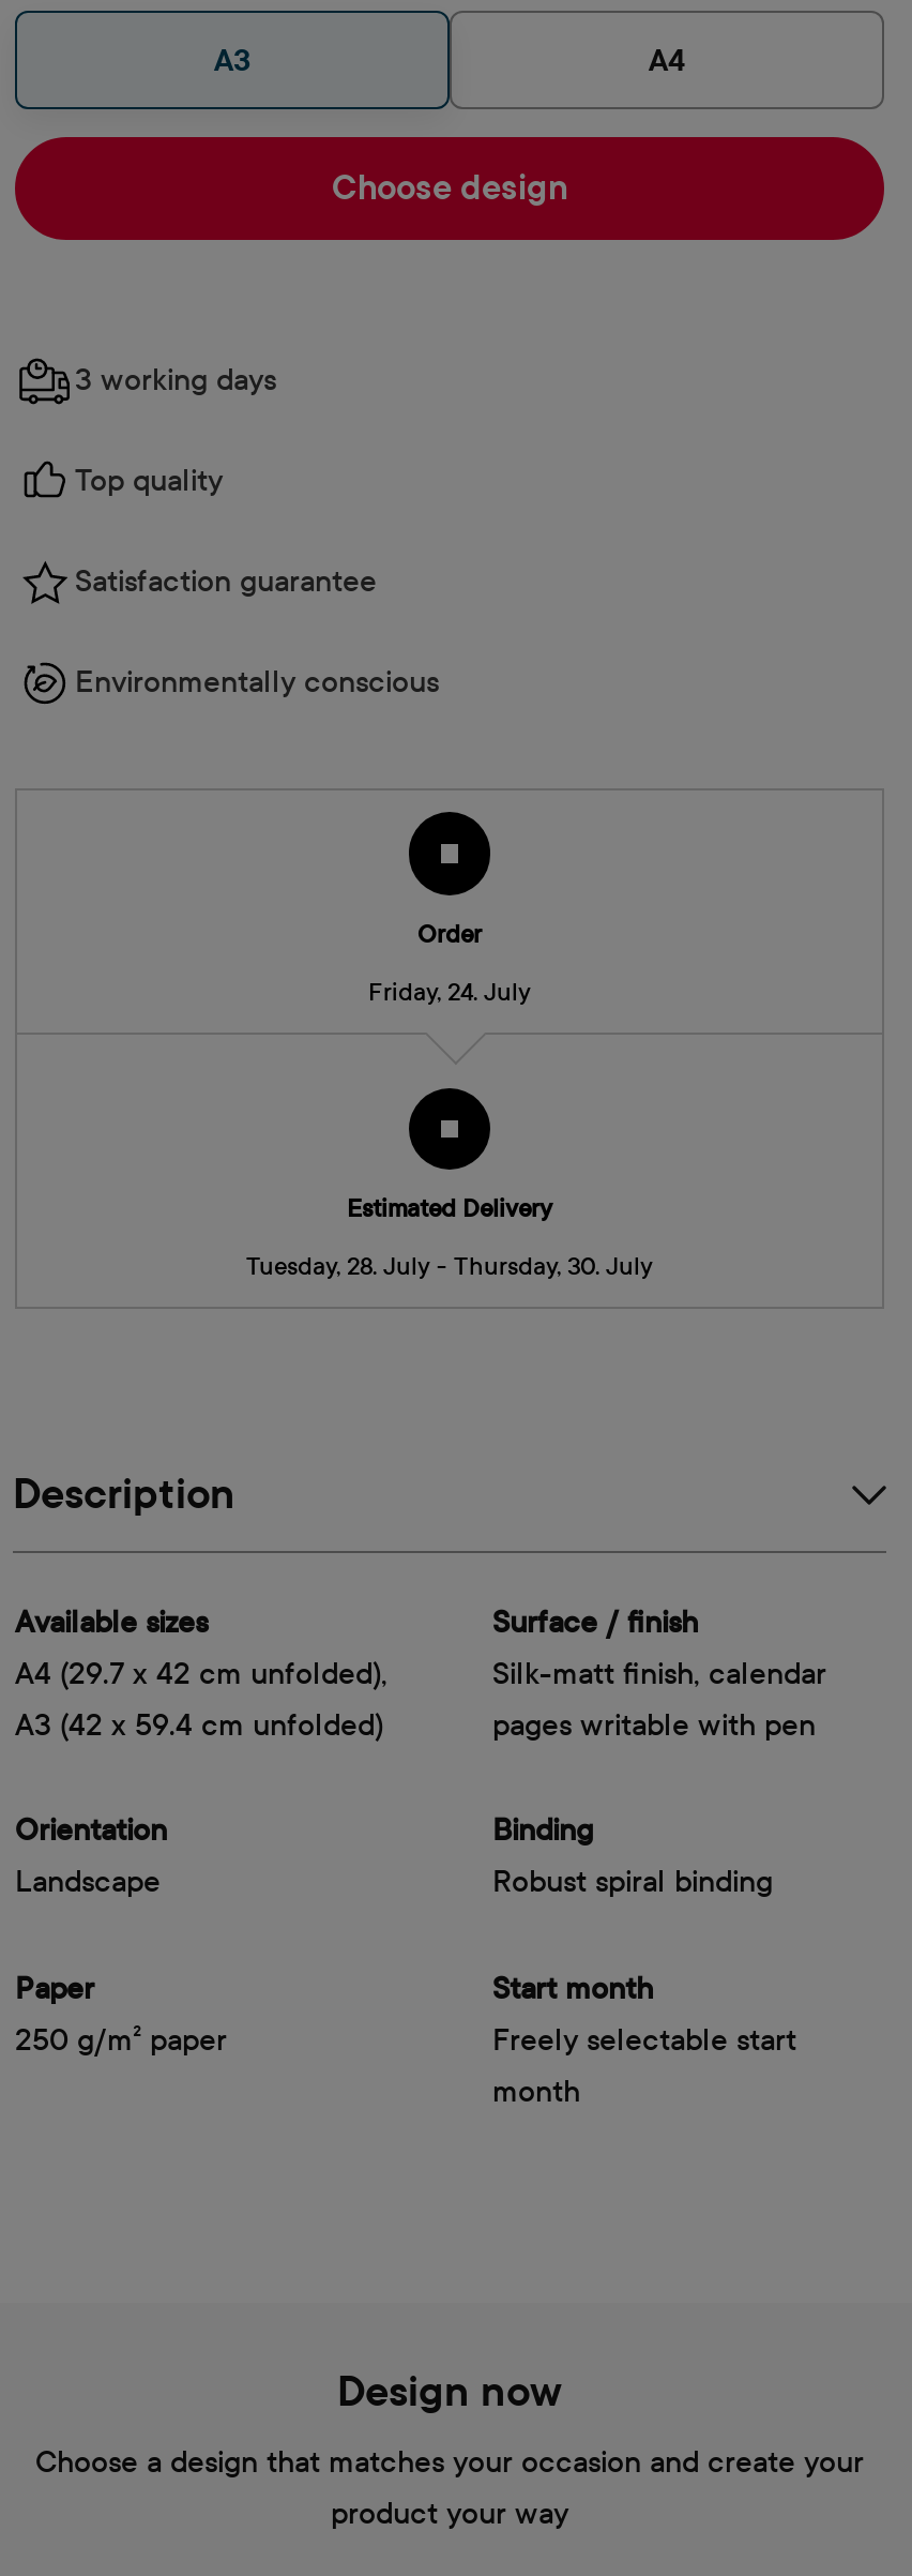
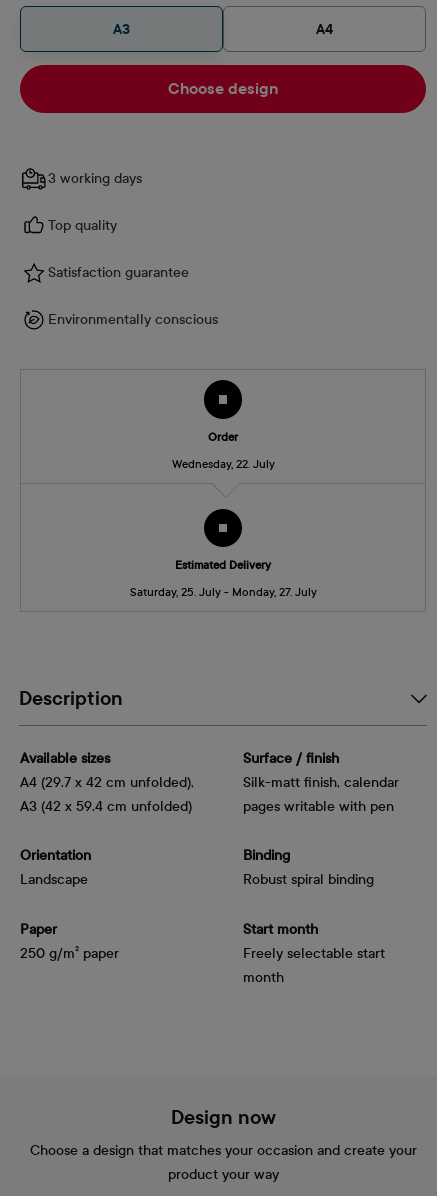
- Friday, 24. July
+ Wednesday, 22. July

- Tuesday, 28. July - Thursday, 30. July
+ Saturday, 25. July - Monday, 27. July
